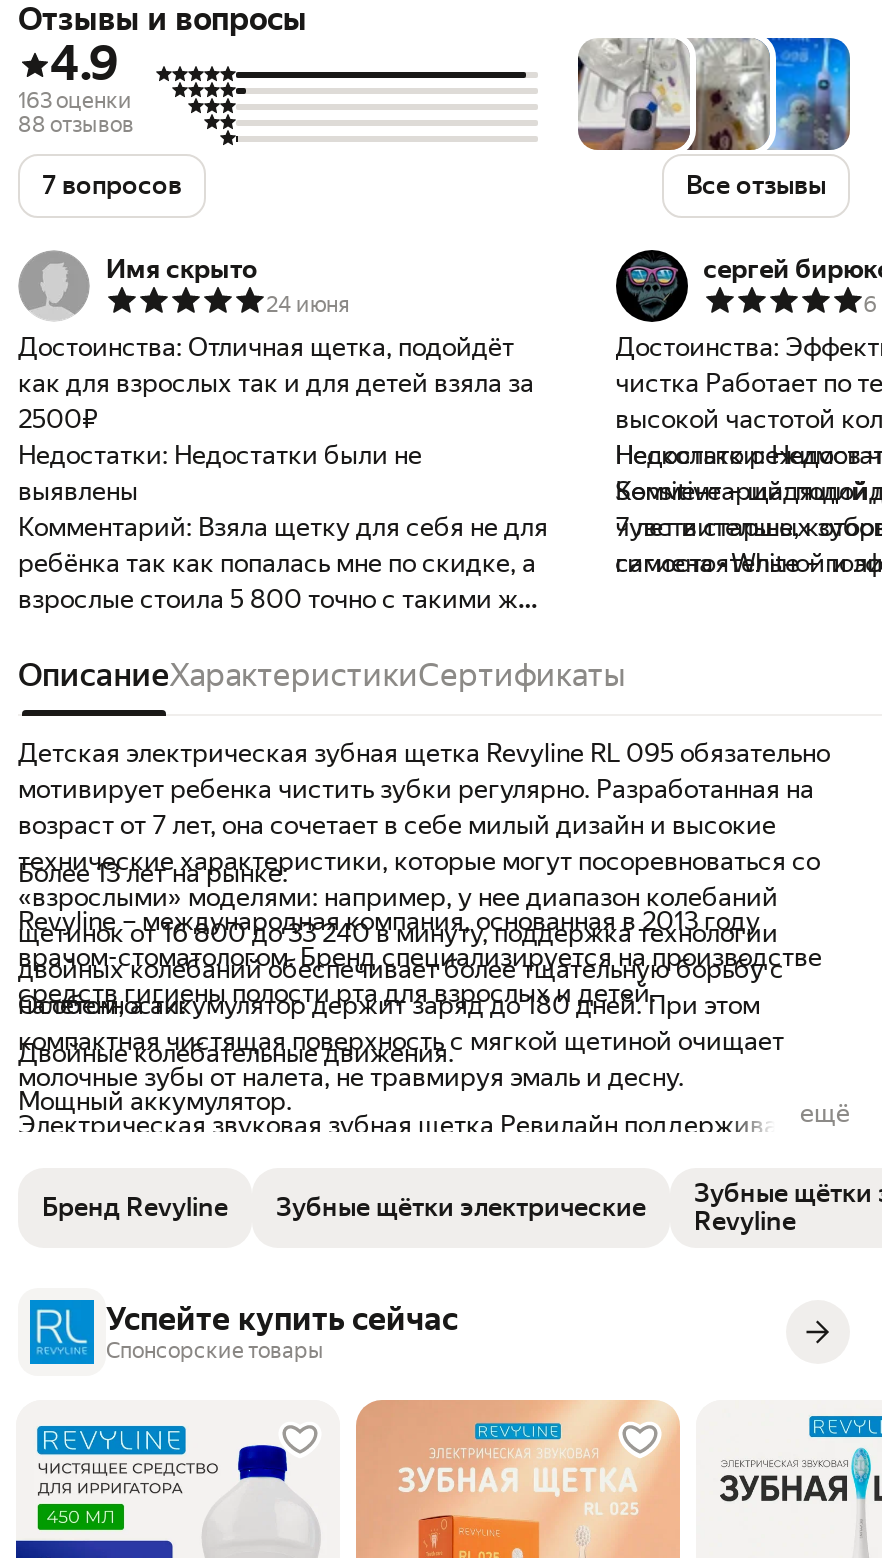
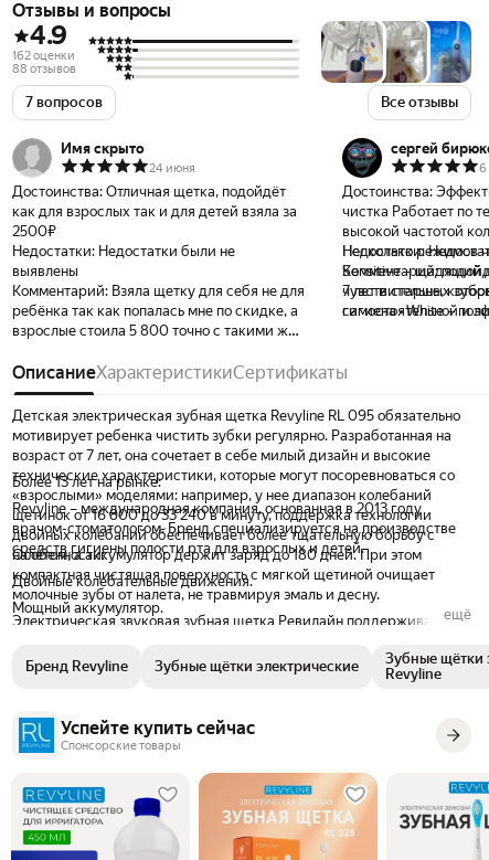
- 163 оценки
+ 162 оценки
